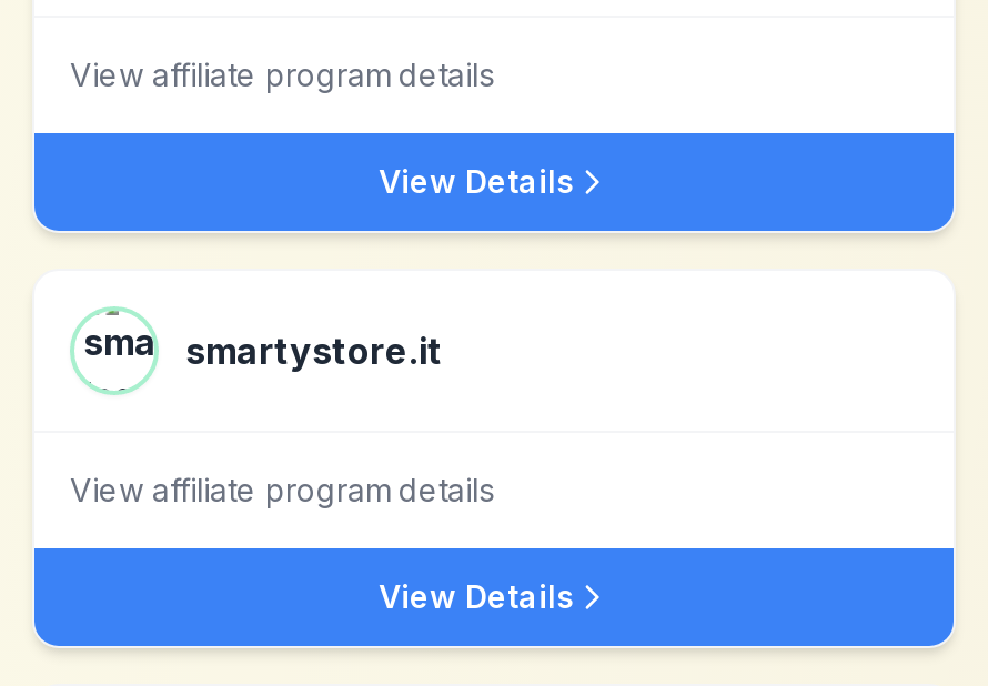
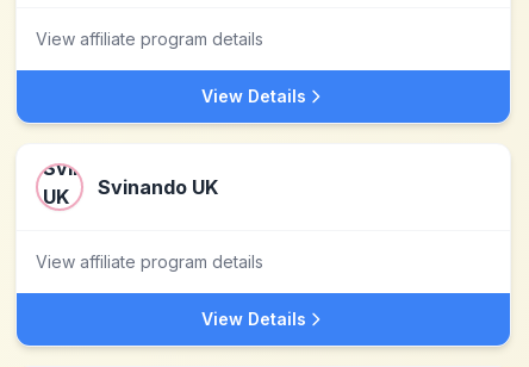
- [image]
- smartystore.it
+ [image]
+ Svinando UK
